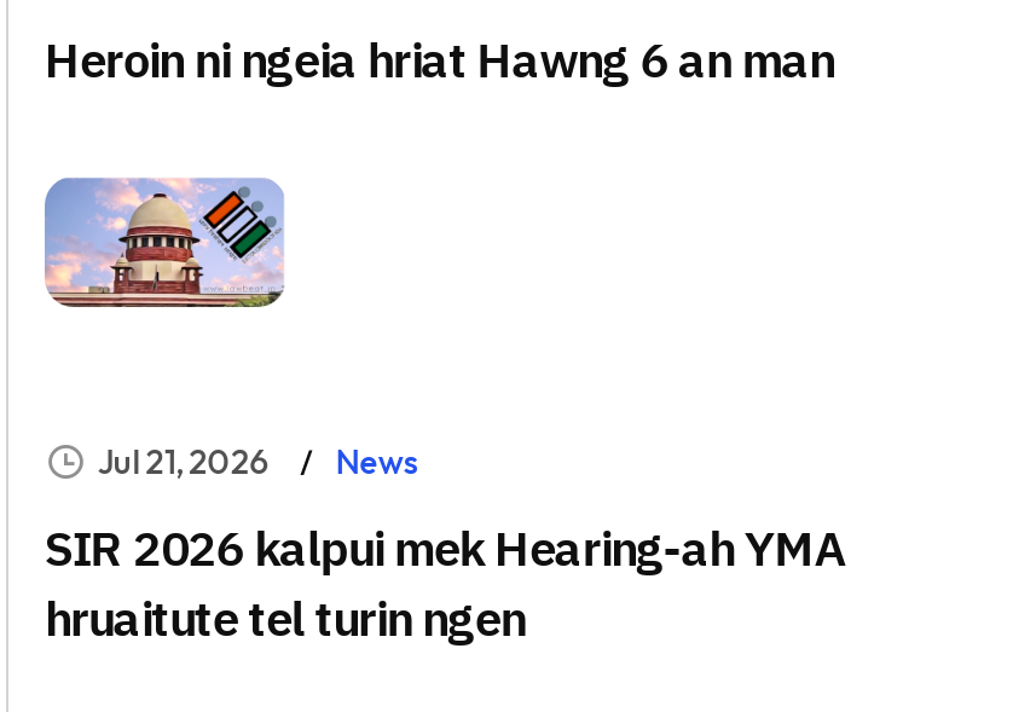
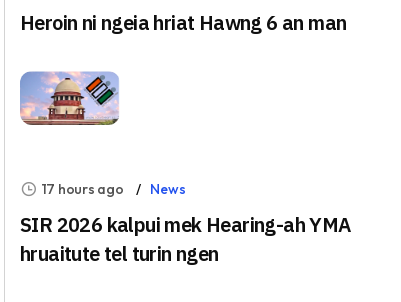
- Jul 21, 2026 News
+ 17 hours ago News
